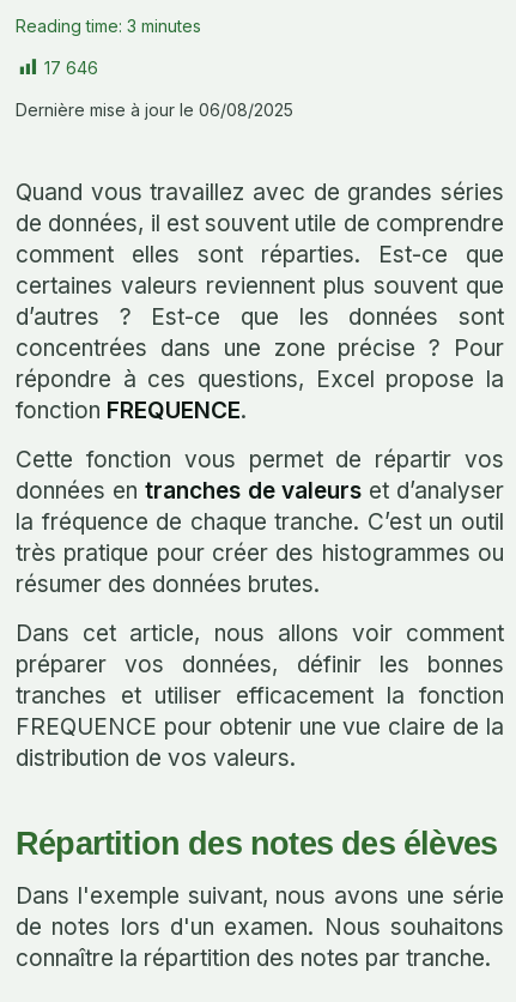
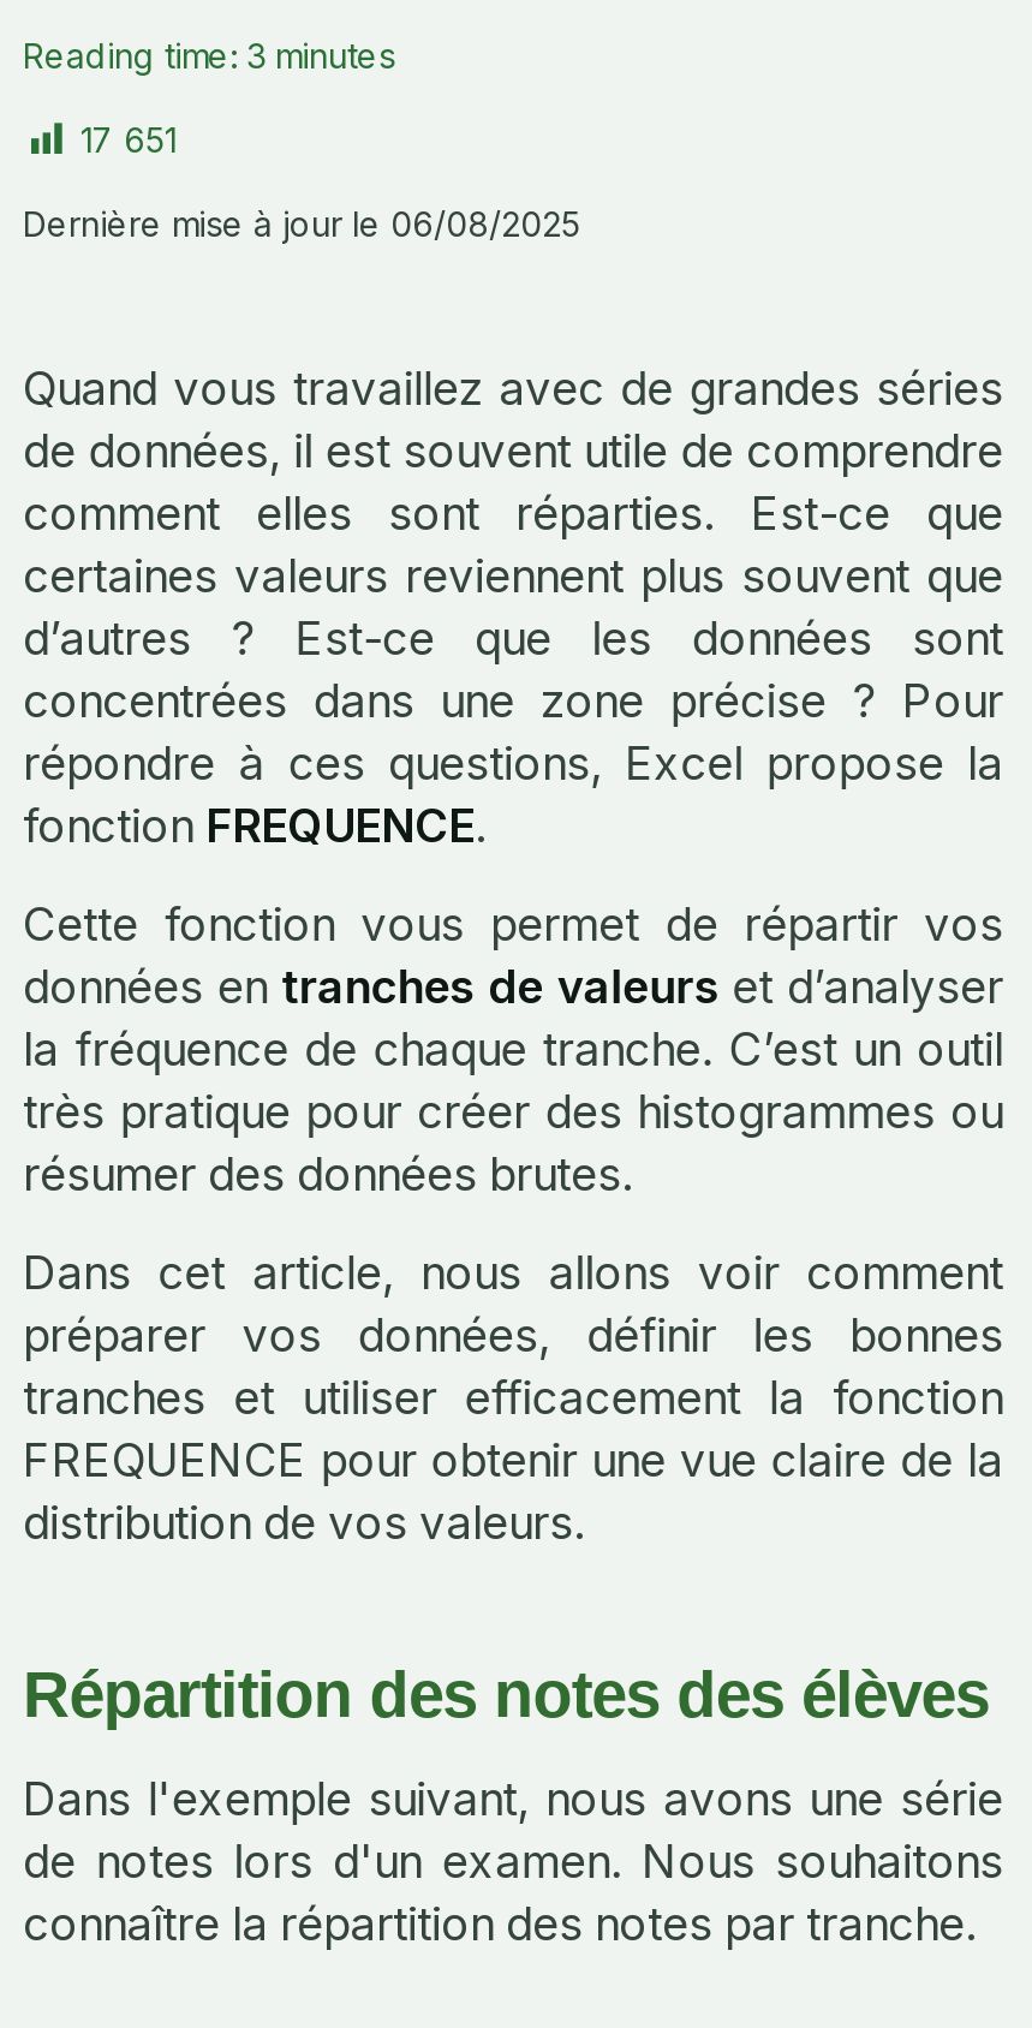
- 17 646
+ 17 651
